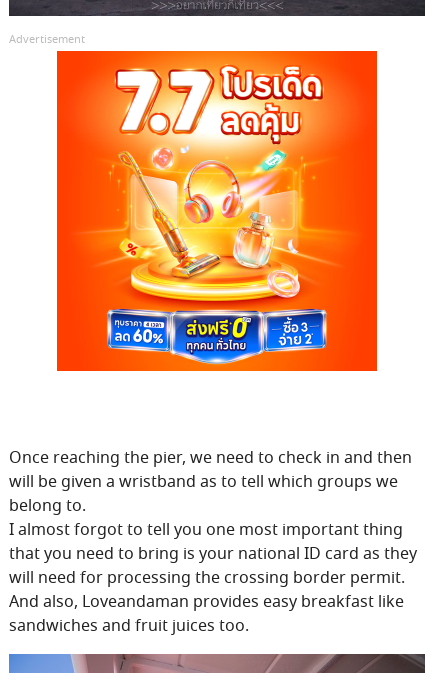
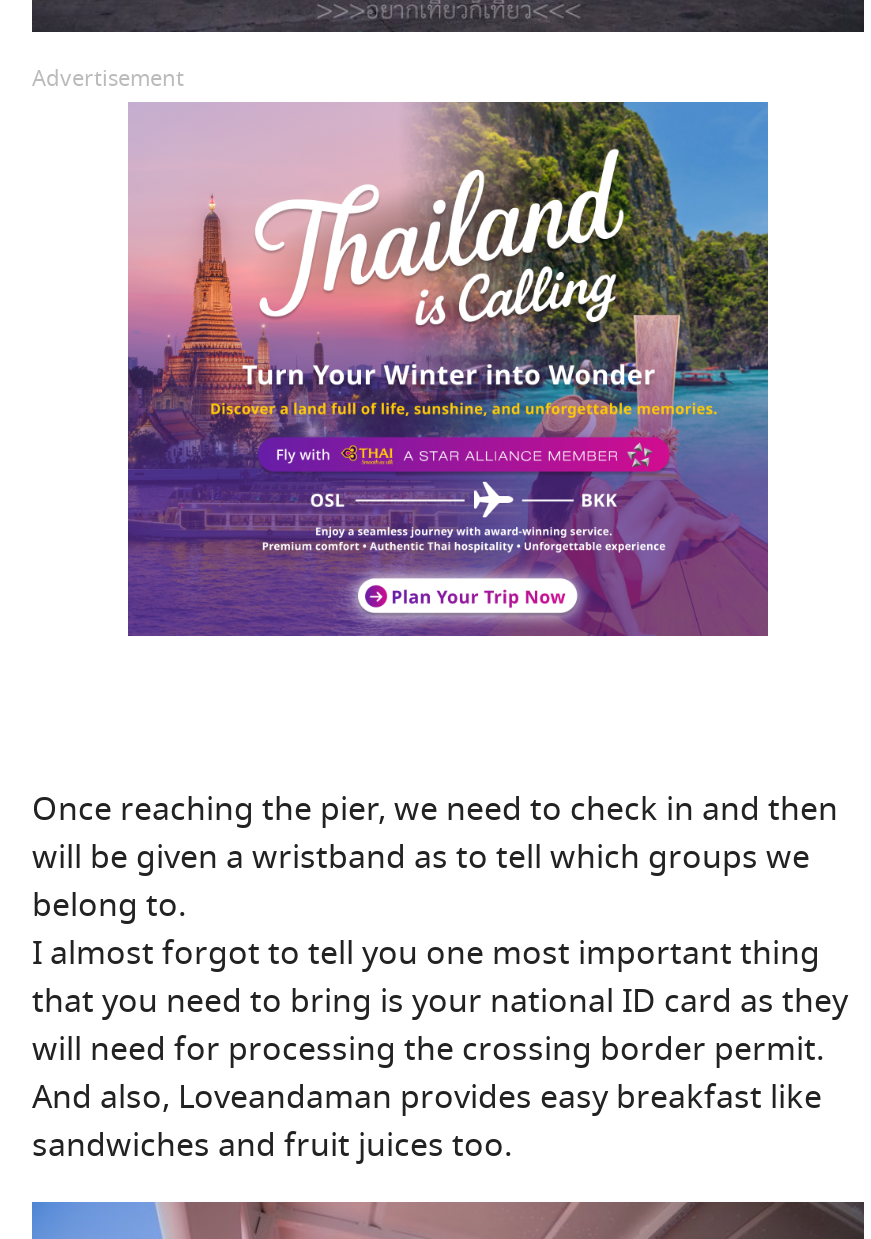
- [image]
+ [image]
